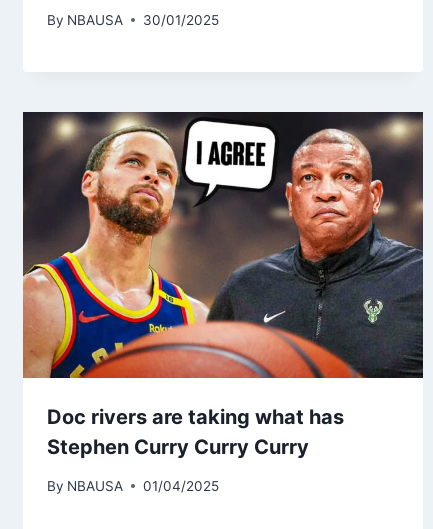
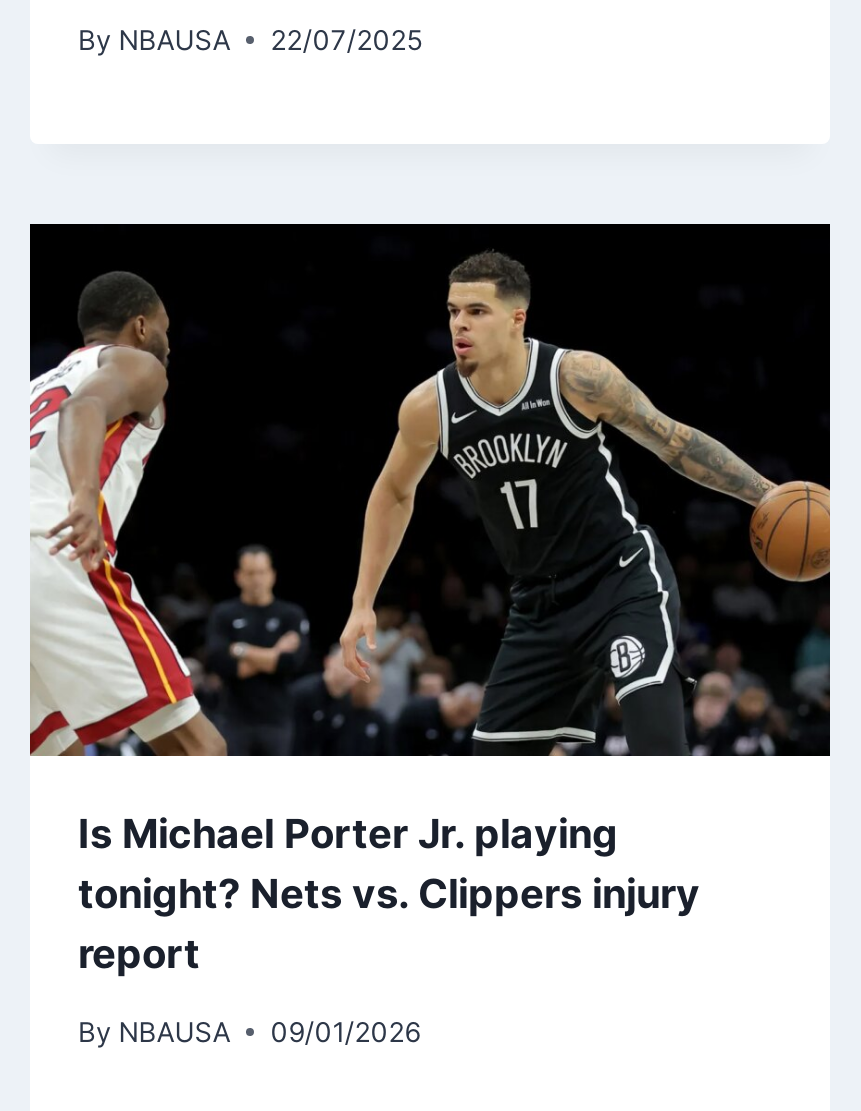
- By NBAUSA 30/01/2025
+ By NBAUSA 22/07/2025

- [image]
- Doc rivers are taking what has
- Stephen Curry Curry Curry
+ [image]
+ Is Michael Porter Jr. playing
+ tonight? Nets vs. Clippers injury
+ report

- By NBAUSA 01/04/2025
+ By NBAUSA 09/01/2026
